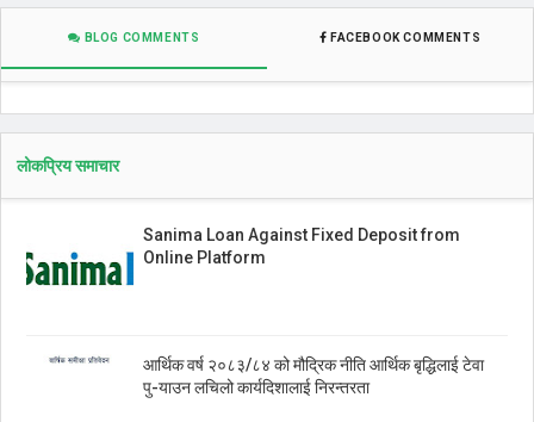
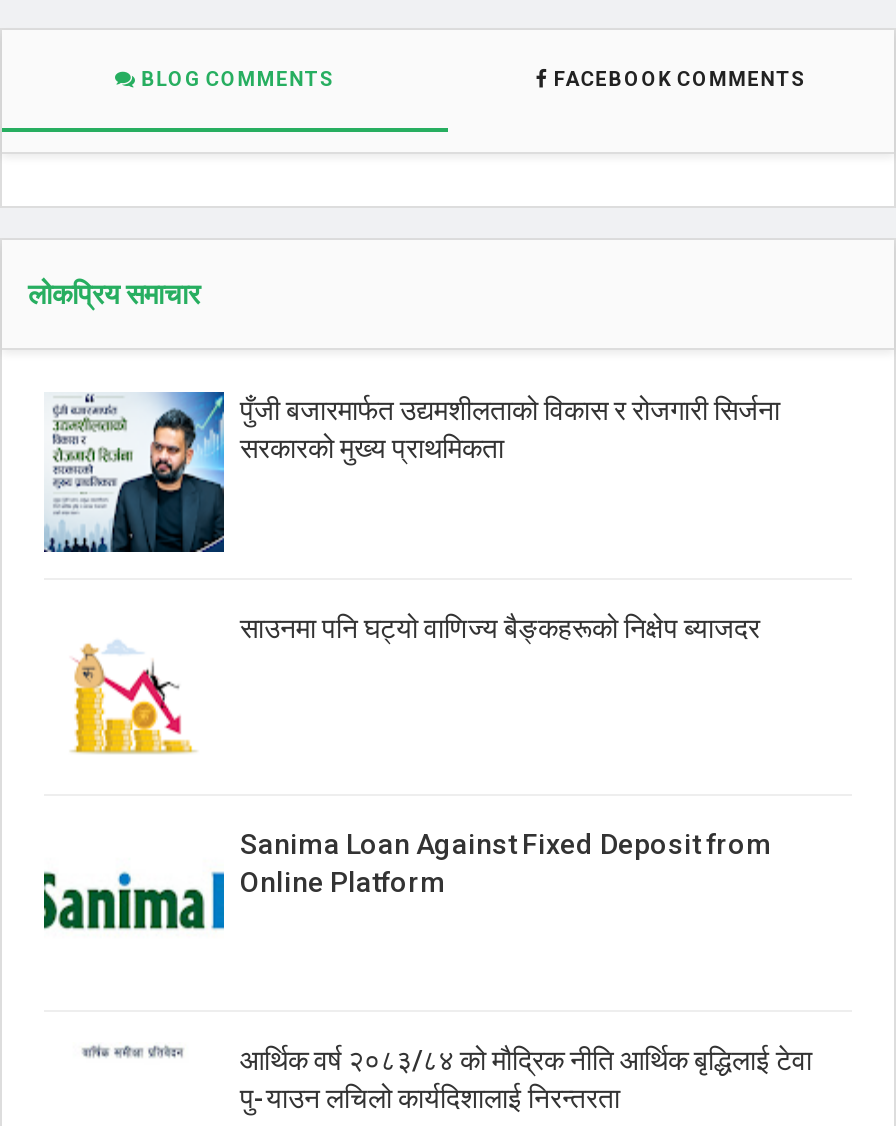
+ [image]
+ पुँजी बजारमार्फत उद्यमशीलताको विकास र रोजगारी सिर्जना
+ सरकारको मुख्य प्राथमिकता

+ [image]
+ साउनमा पनि घट्यो वाणिज्य बैङ्कहरूको निक्षेप ब्याजदर
